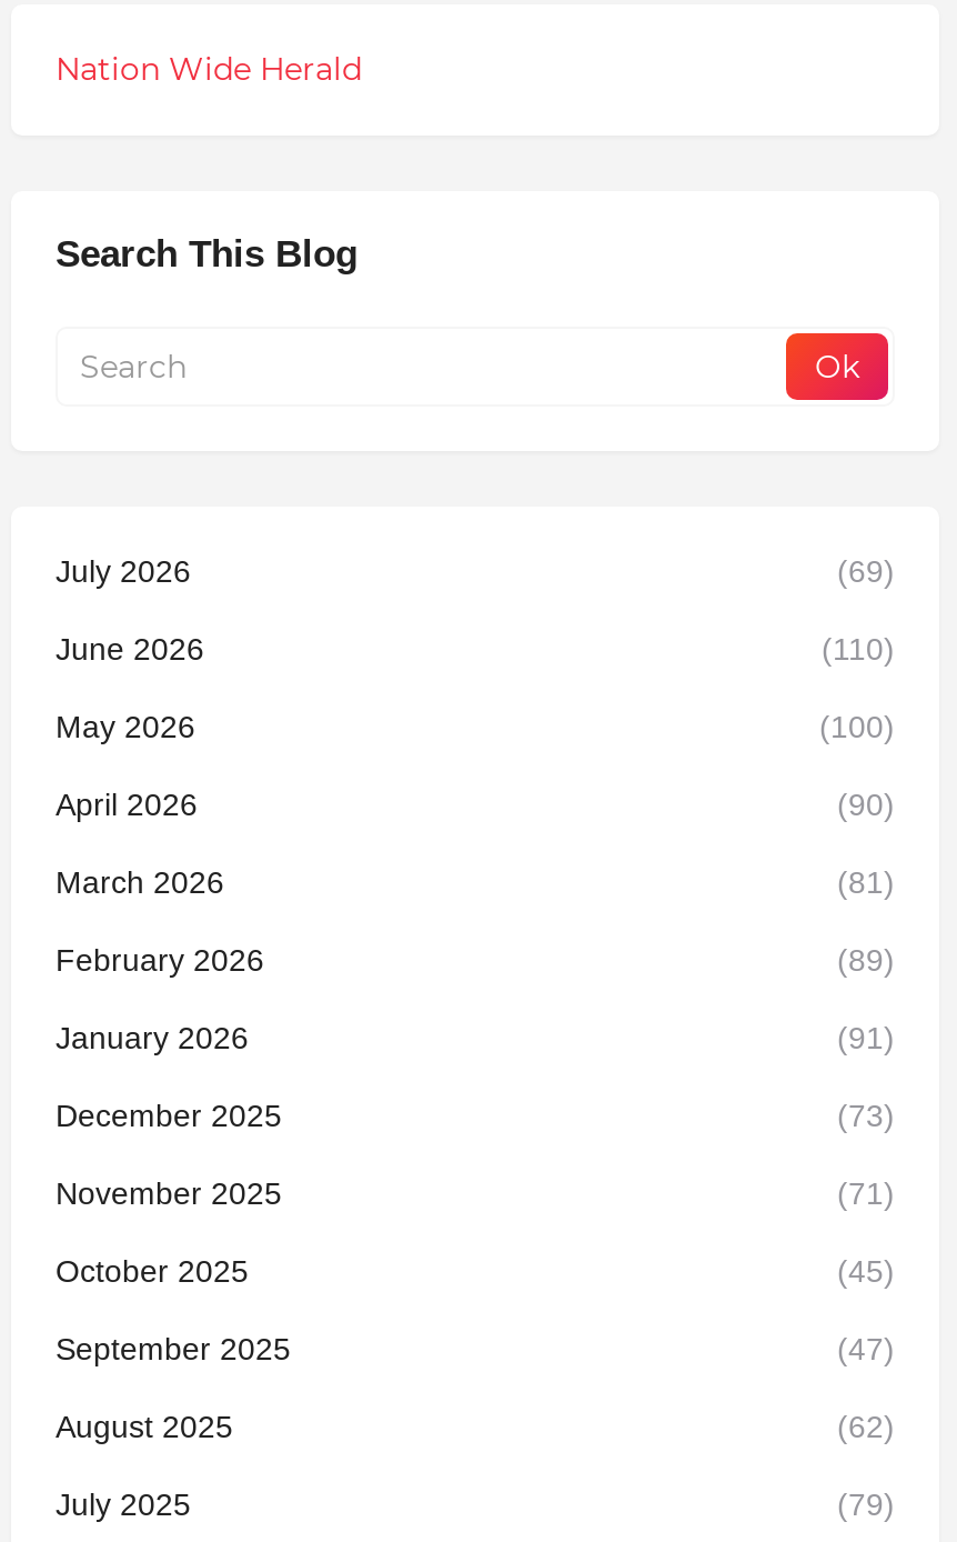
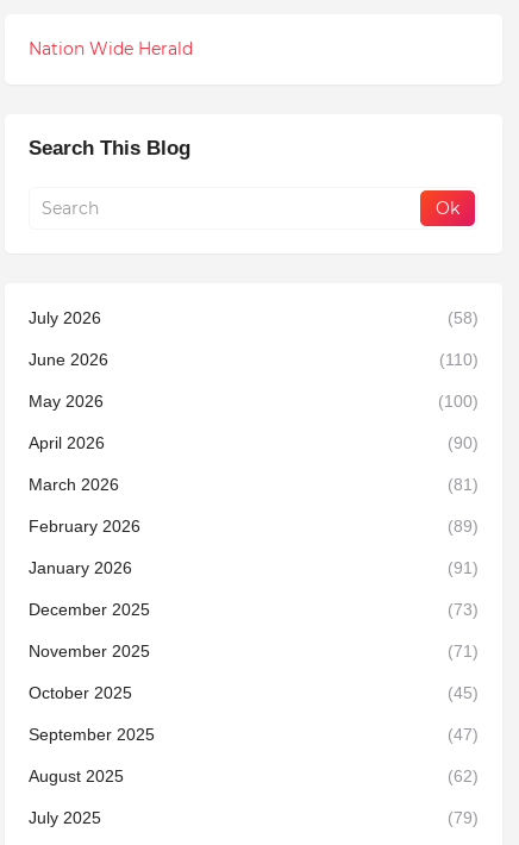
- (69)
+ (58)
